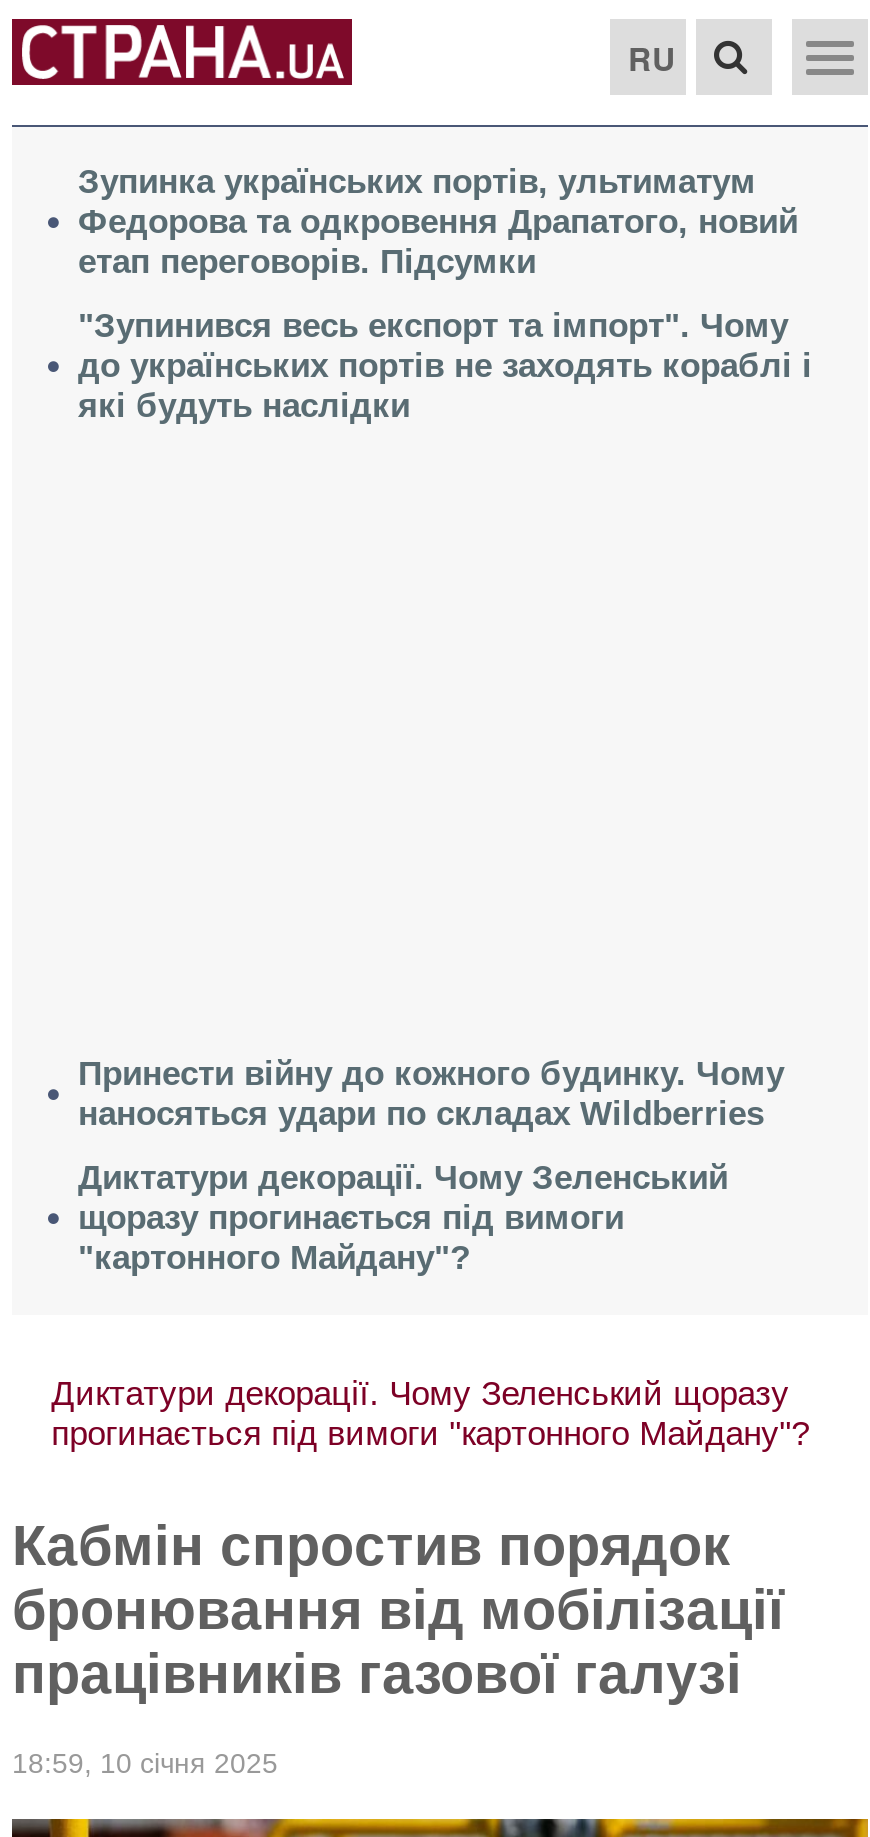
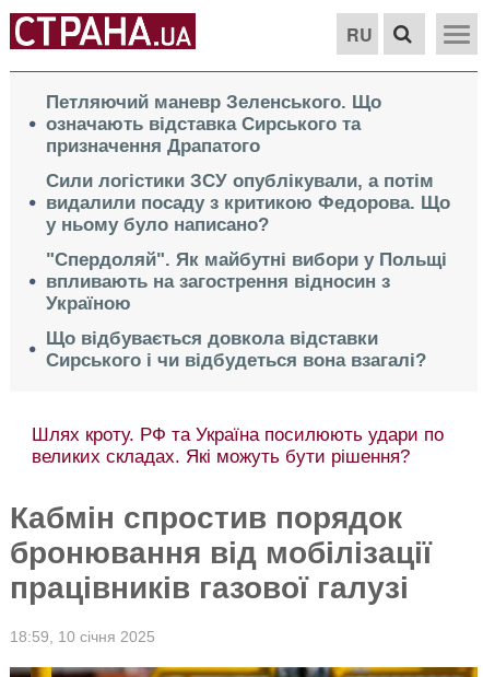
- Зупинка українських портів, ультиматум
- Федорова та одкровення Драпатого, новий
- етап переговорів. Підсумки
+ Петляючий маневр Зеленського. Що
+ означають відставка Сирського та
+ призначення Драпатого

- "Зупинився весь експорт та імпорт". Чому
- до українських портів не заходять кораблі і
- які будуть наслідки
+ Сили логістики ЗСУ опублікували, а потім
+ видалили посаду з критикою Федорова. Що
+ у ньому було написано?

- Принести війну до кожного будинку. Чому
- наносяться удари по складах Wildberries
+ "Спердоляй". Як майбутні вибори у Польщі
+ впливають на загострення відносин з
+ Україною

- Диктатури декорації. Чому Зеленський
- щоразу прогинається під вимоги
- "картонного Майдану"?
+ Що відбувається довкола відставки
+ Сирського і чи відбудеться вона взагалі?

- Диктатури декорації. Чому Зеленський щоразу
- прогинається під вимоги "картонного Майдану"?
+ Шлях кроту. РФ та Україна посилюють удари по
+ великих складах. Які можуть бути рішення?
